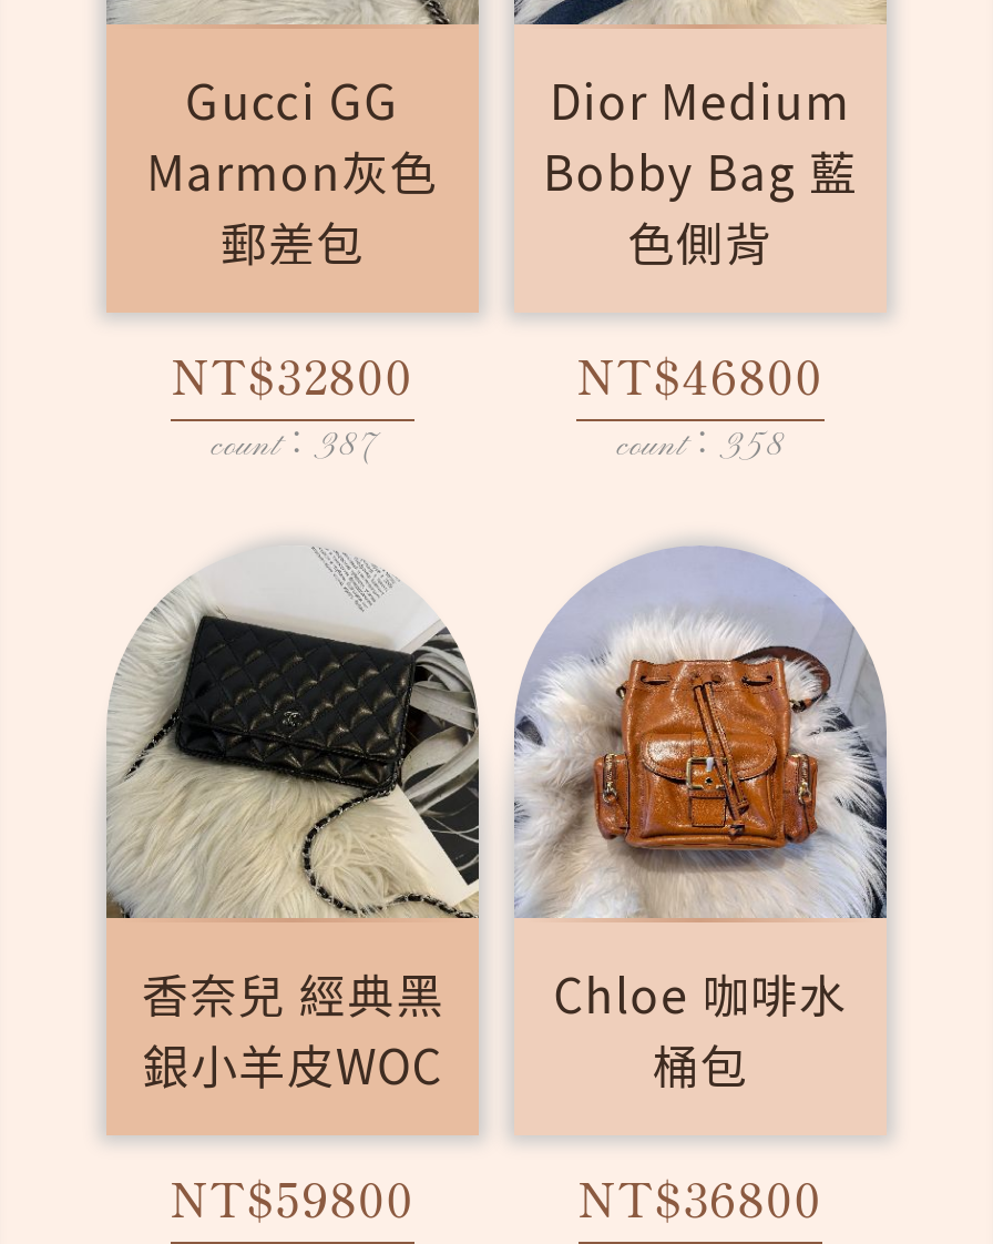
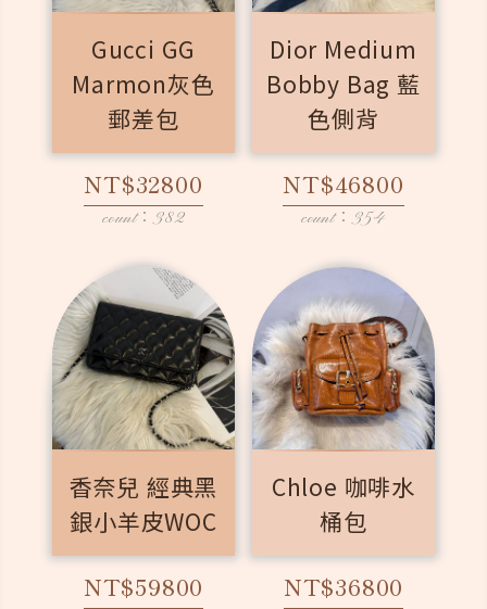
- count：387
+ count：382

- count：358
+ count：354
